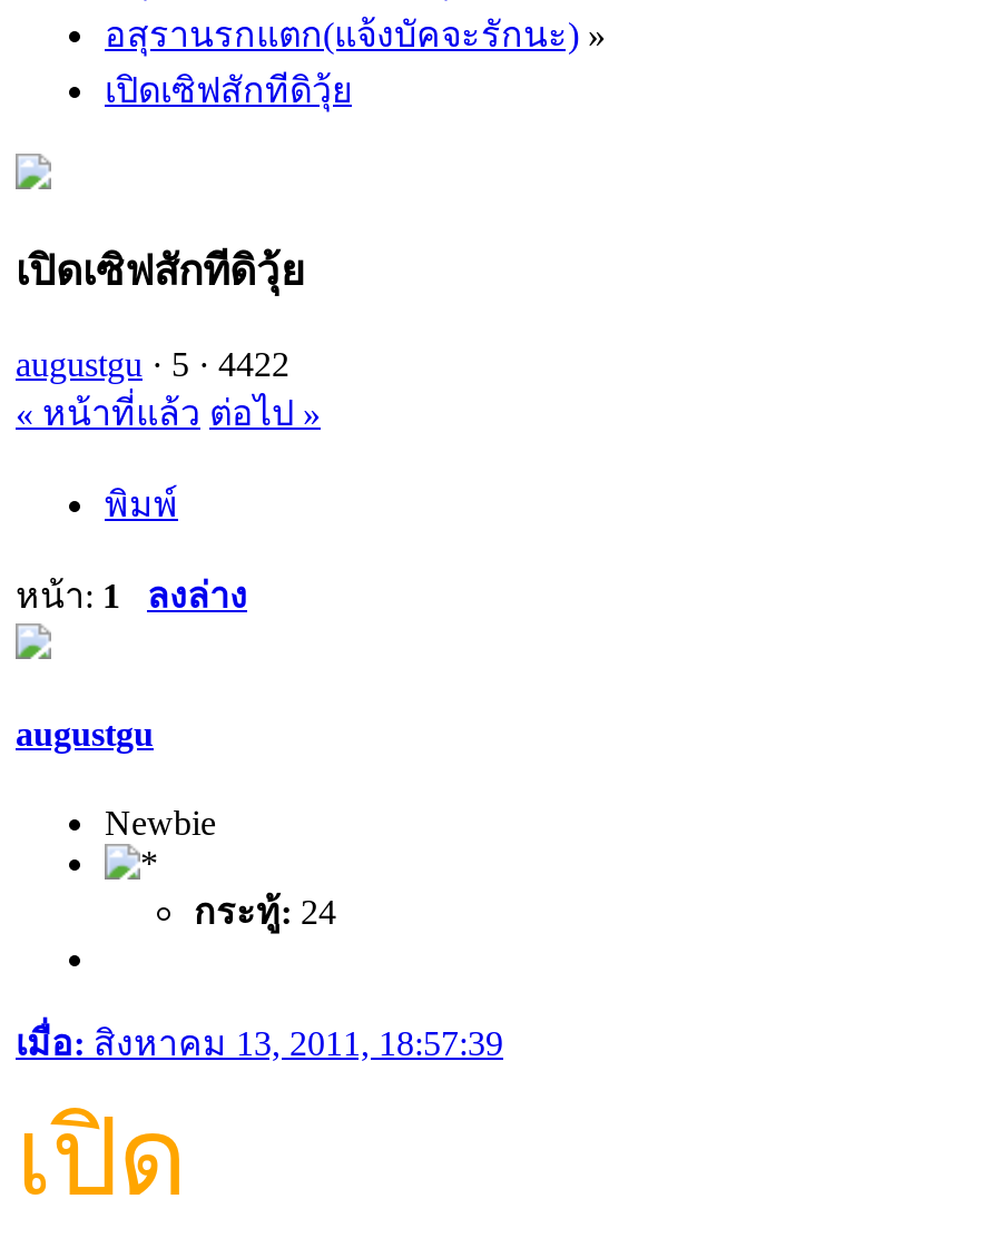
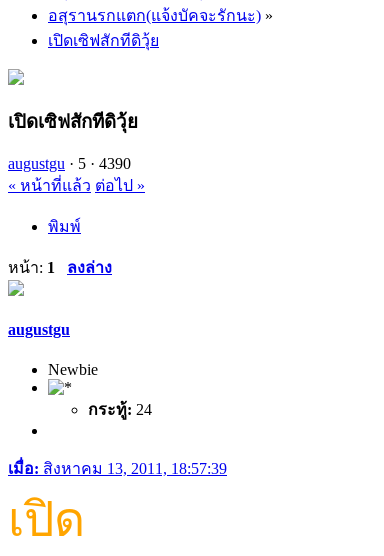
- augustgu · 5 · 4422
+ augustgu · 5 · 4390
